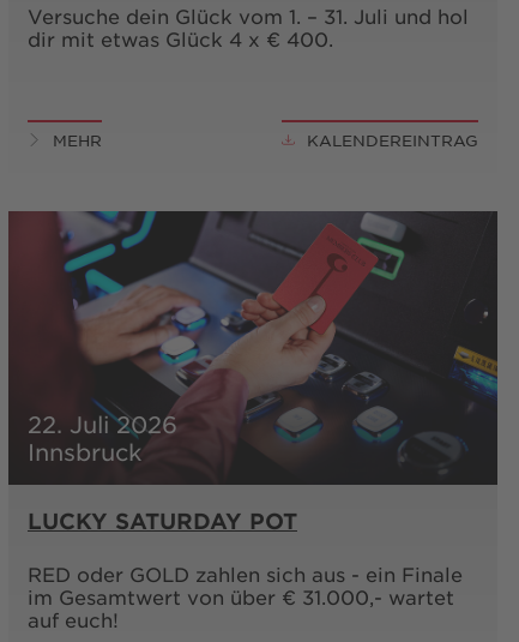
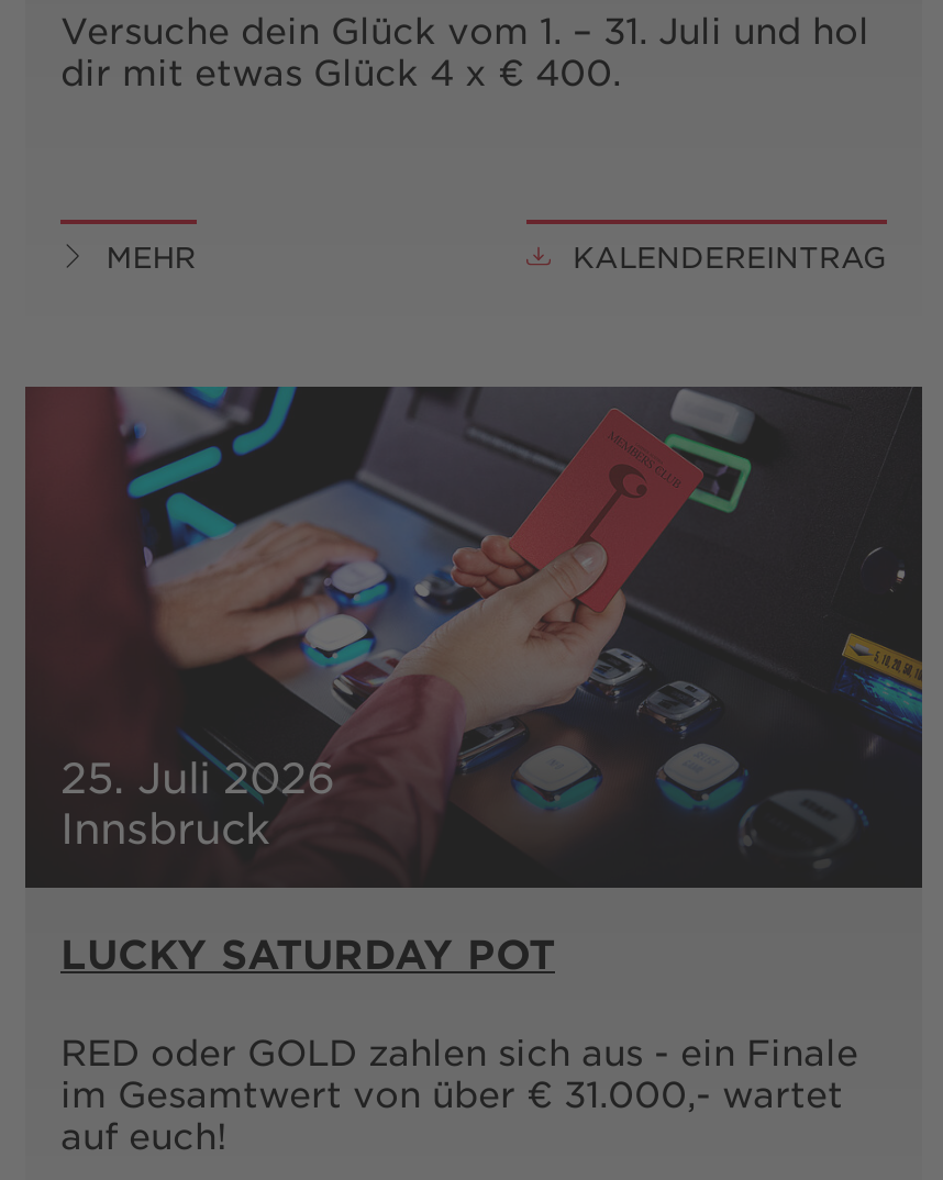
- 22. Juli 2026
+ 25. Juli 2026
